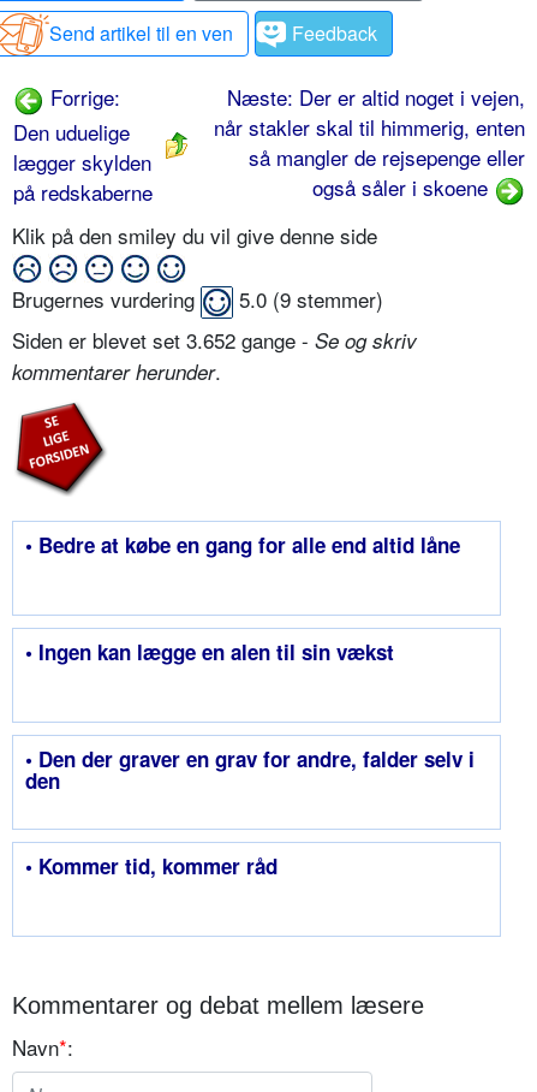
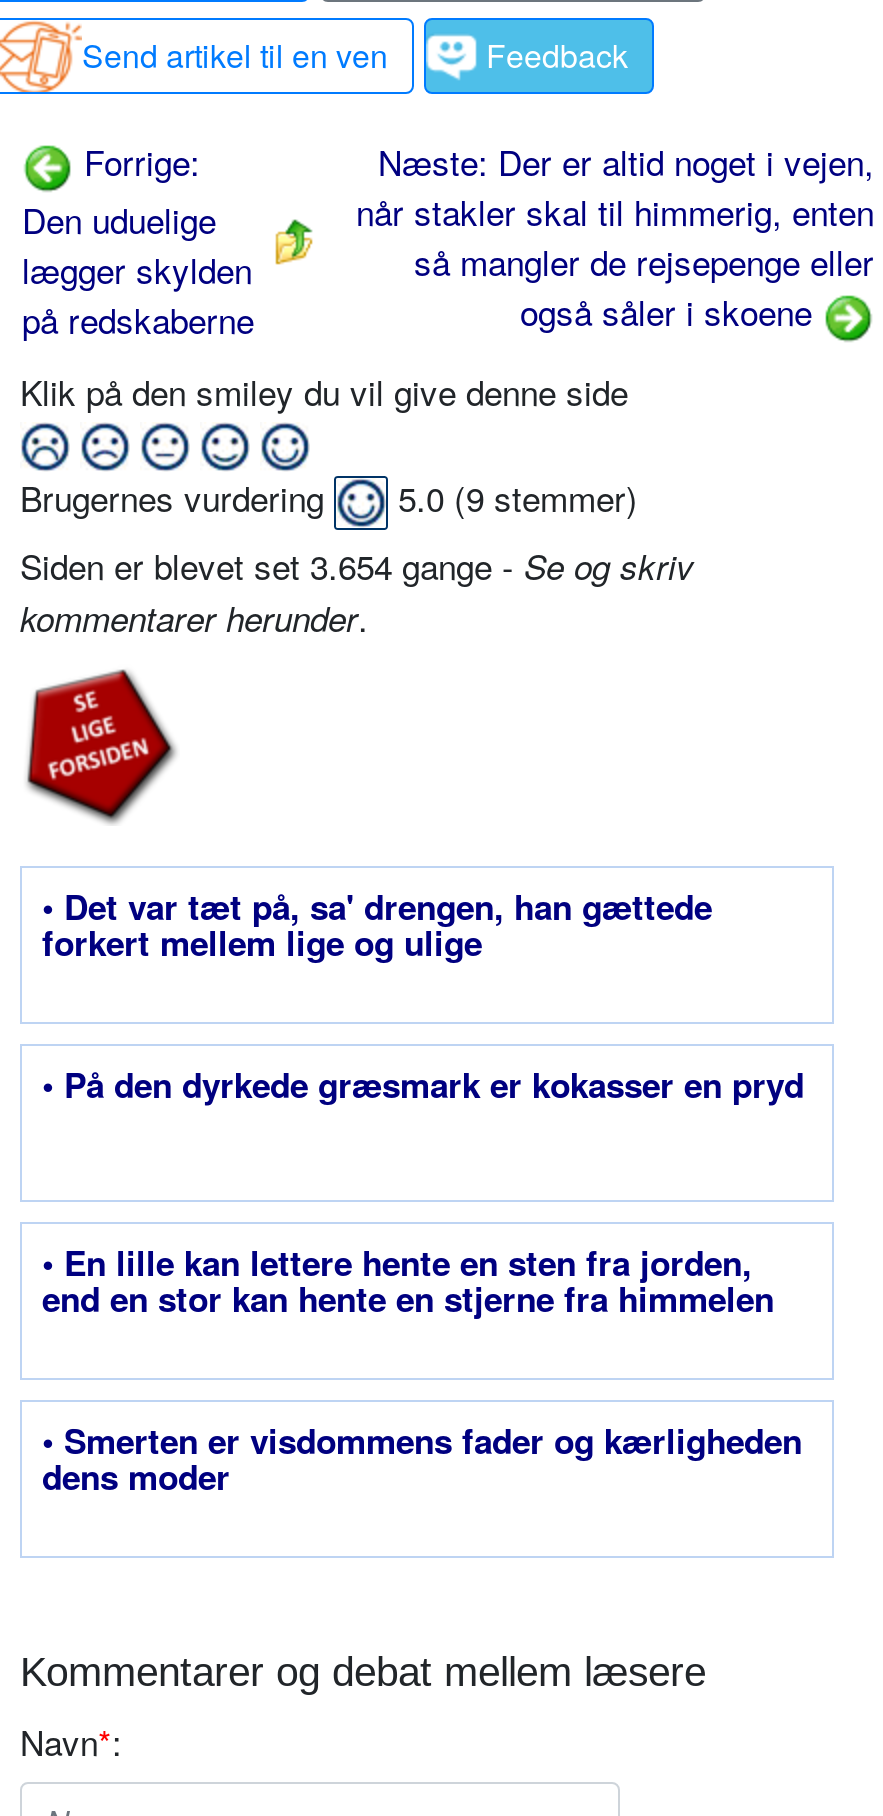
- Siden er blevet set 3.652 gange - Se og skriv
+ Siden er blevet set 3.654 gange - Se og skriv

- • Bedre at købe en gang for alle end altid låne
+ • Det var tæt på, sa' drengen, han gættede
+ forkert mellem lige og ulige

- • Ingen kan lægge en alen til sin vækst
+ • På den dyrkede græsmark er kokasser en pryd

- • Den der graver en grav for andre, falder selv i
- den
+ • En lille kan lettere hente en sten fra jorden,
+ end en stor kan hente en stjerne fra himmelen

- • Kommer tid, kommer råd
+ • Smerten er visdommens fader og kærligheden
+ dens moder
